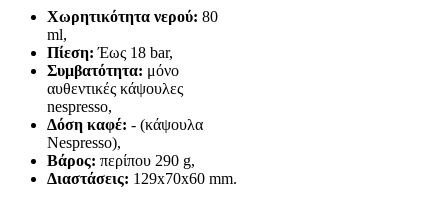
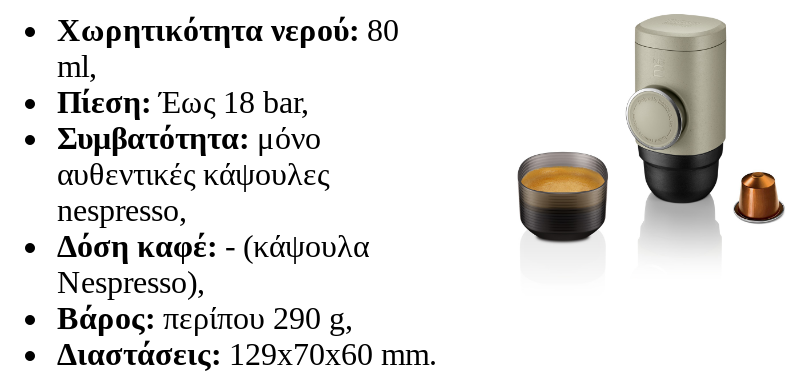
+ [image]

+ [image]
